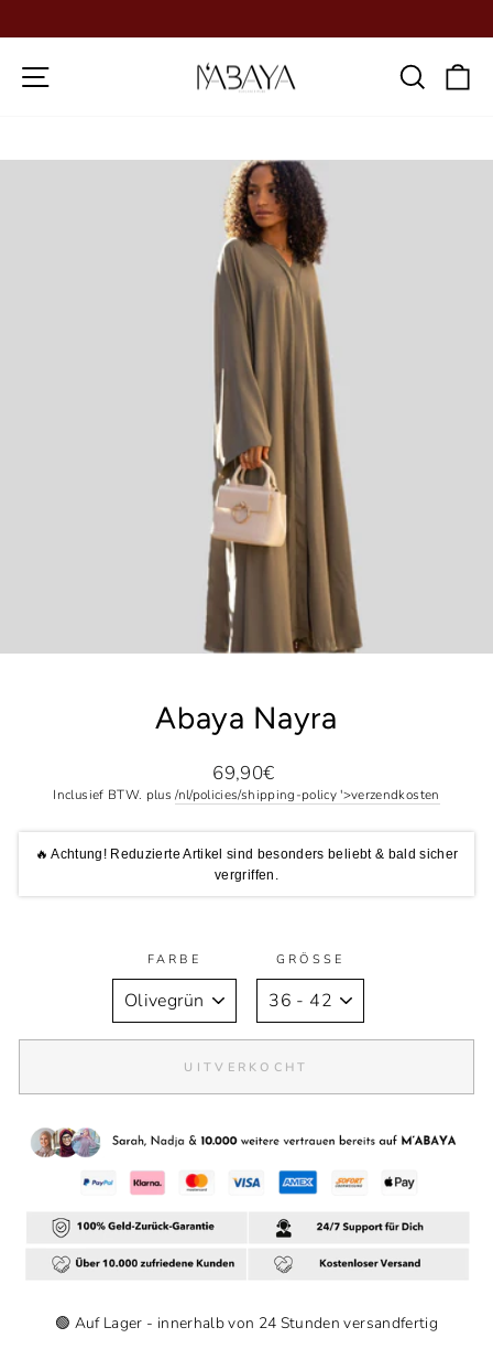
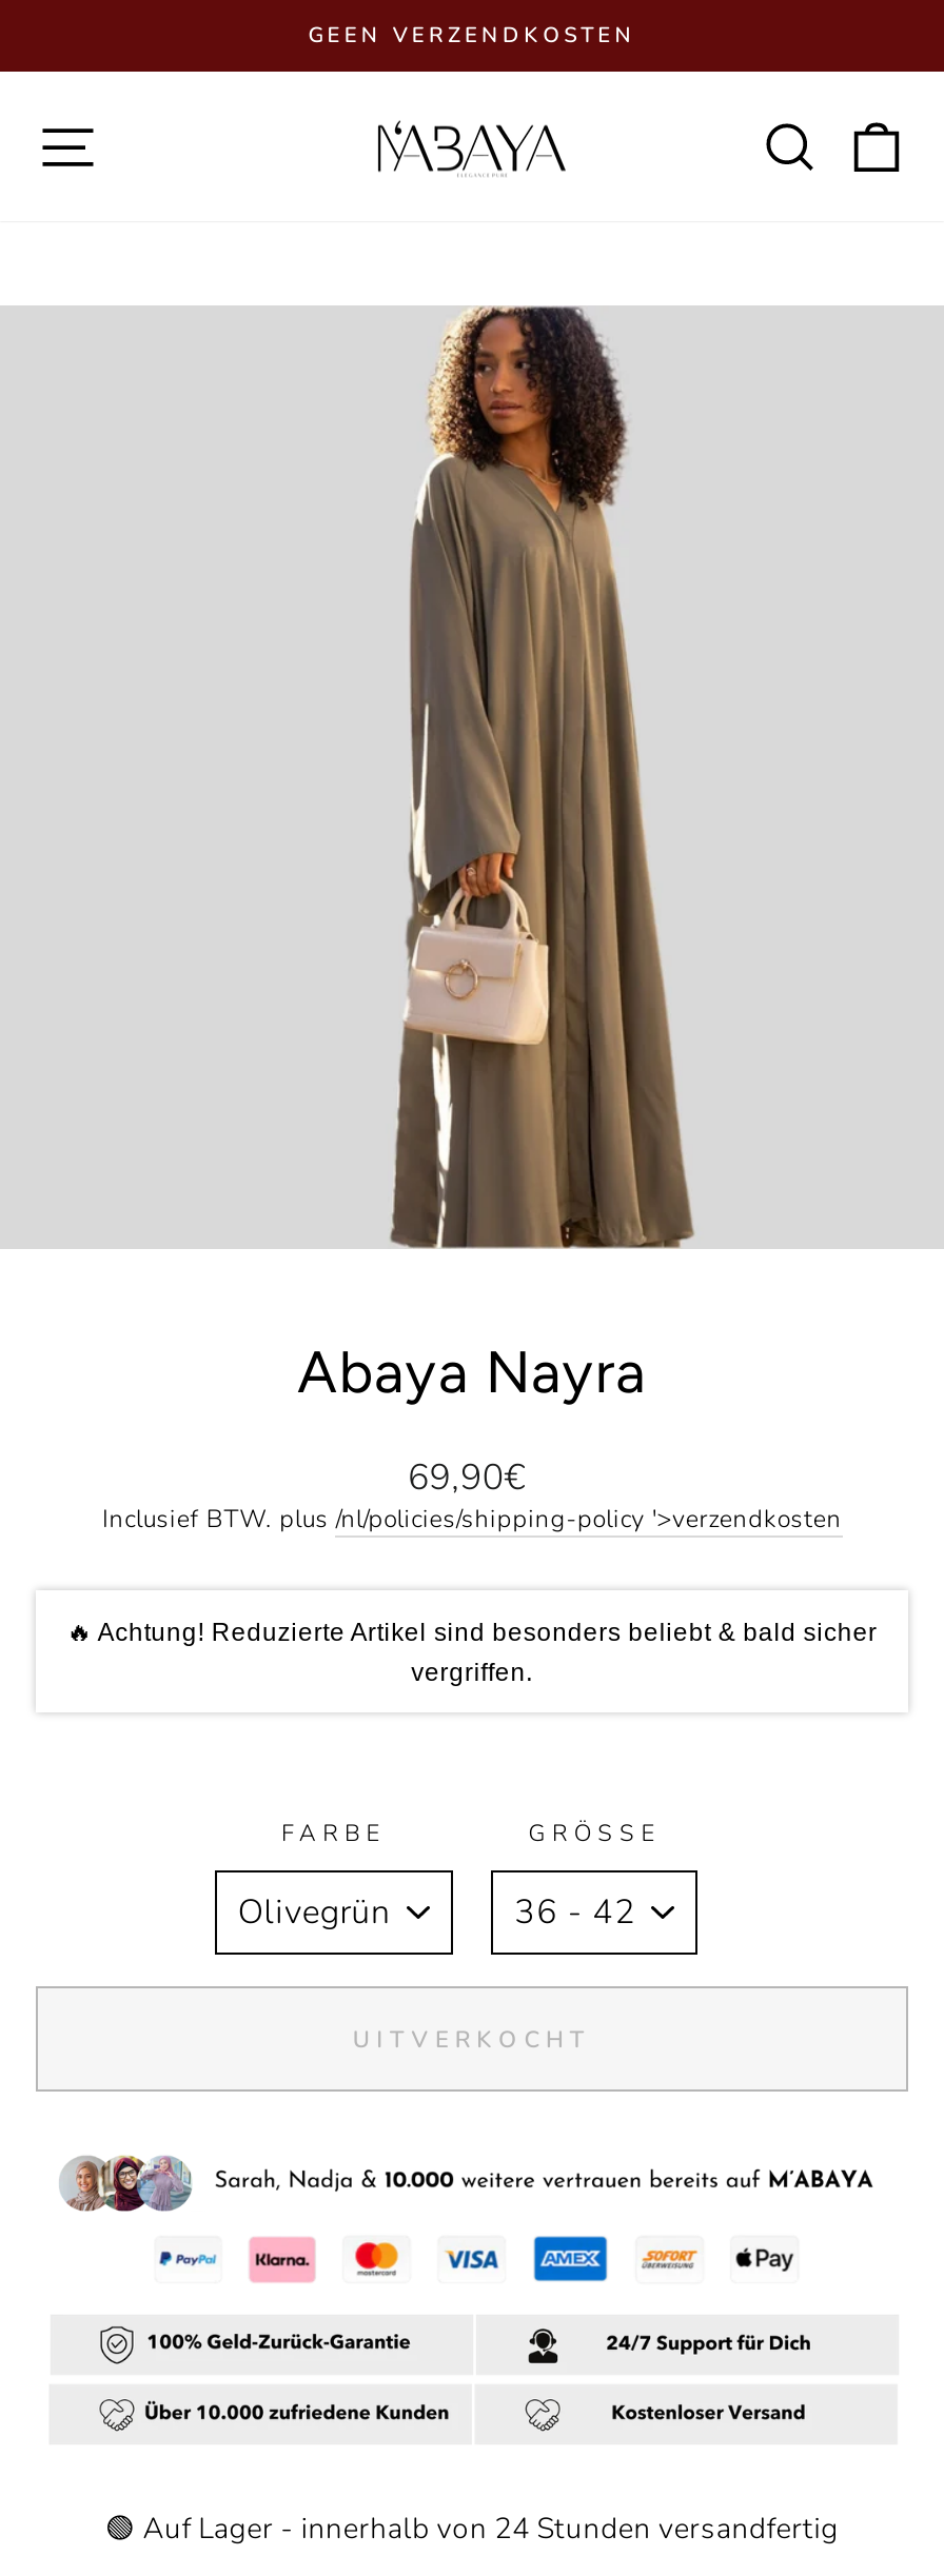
+ GEEN VERZENDKOSTEN
